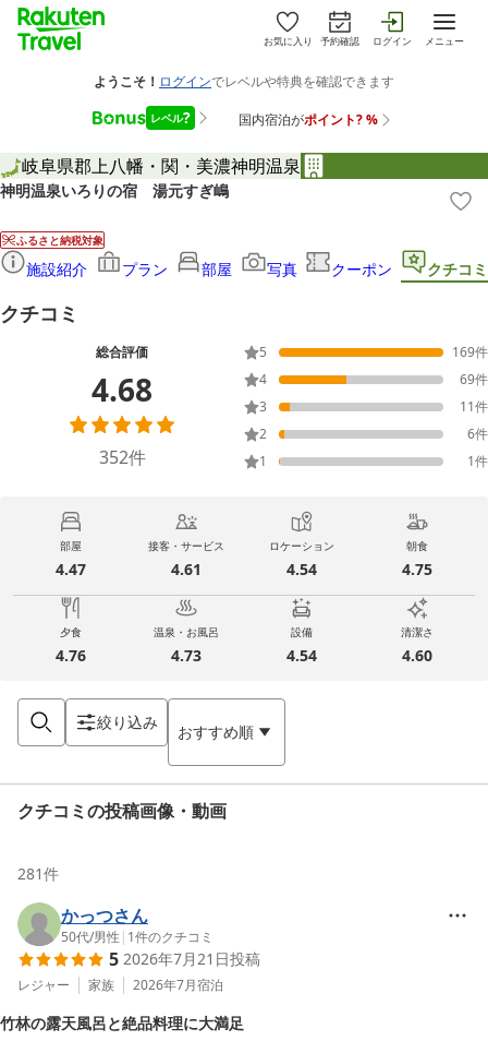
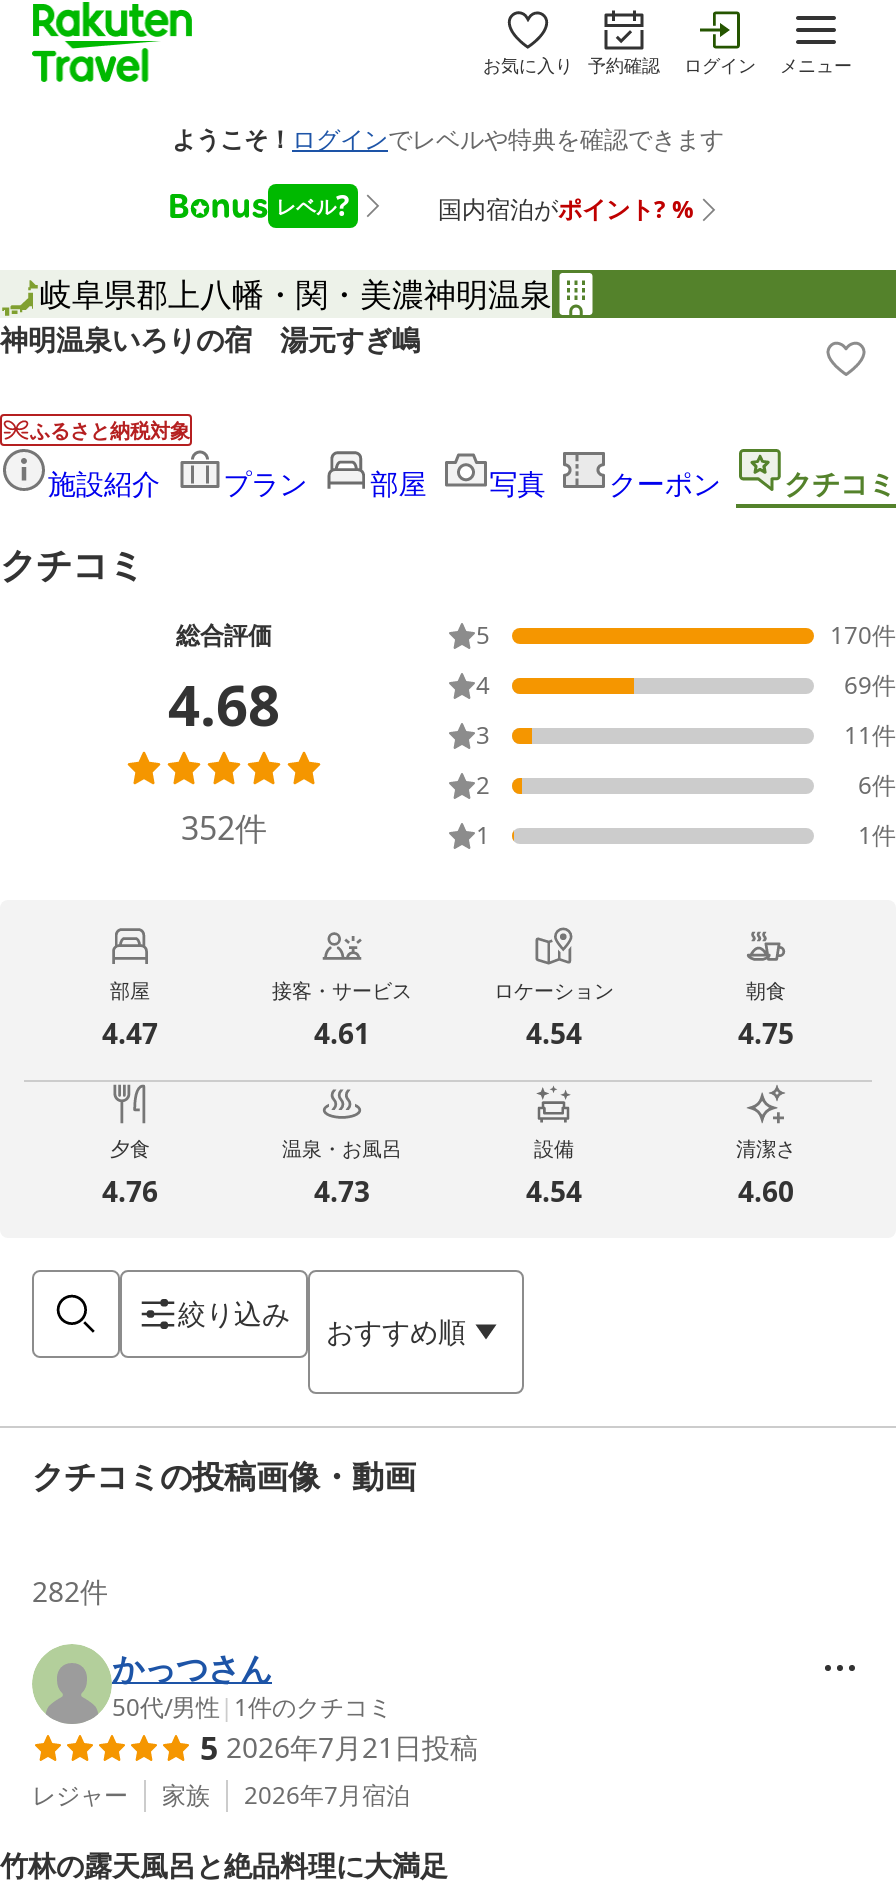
- 169件
+ 170件

- 281件
+ 282件
